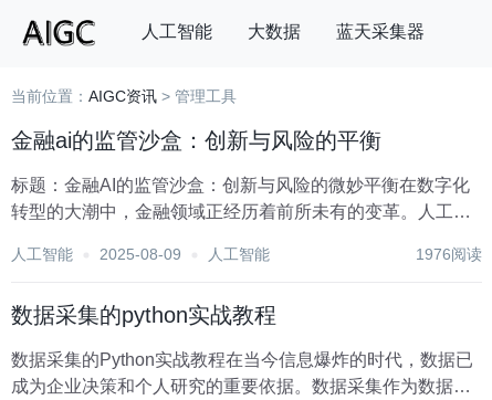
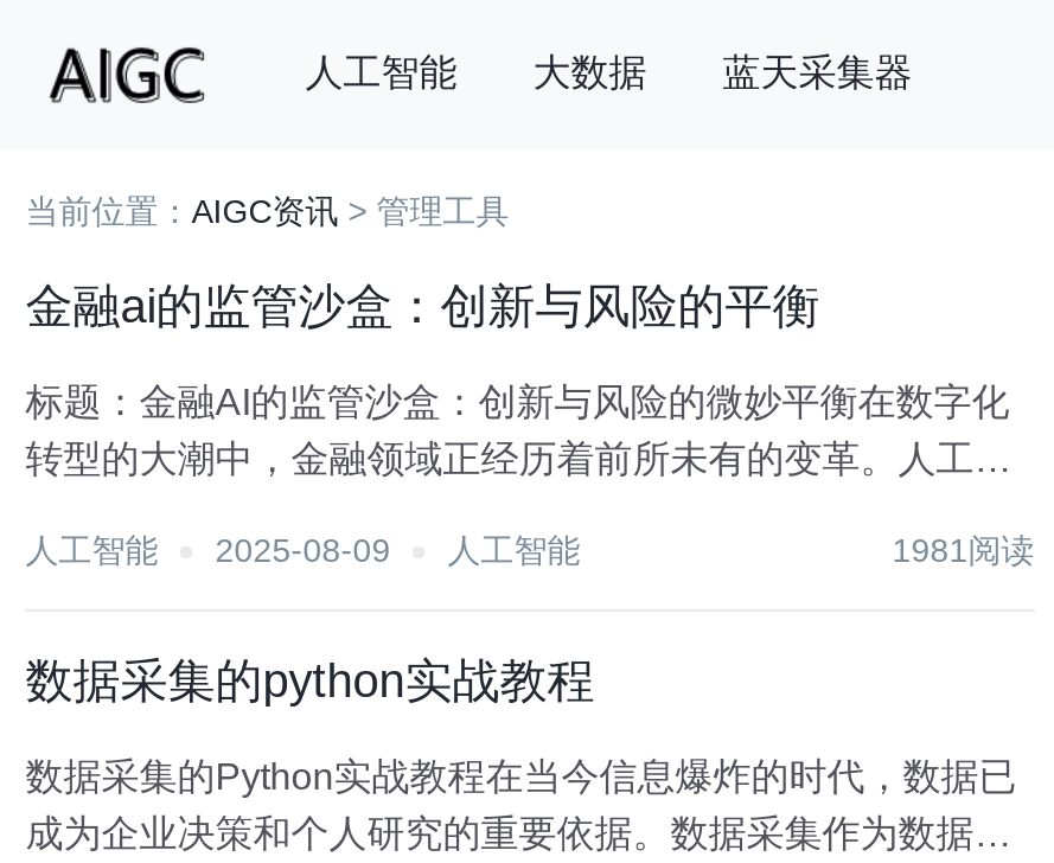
- 1976阅读
+ 1981阅读
